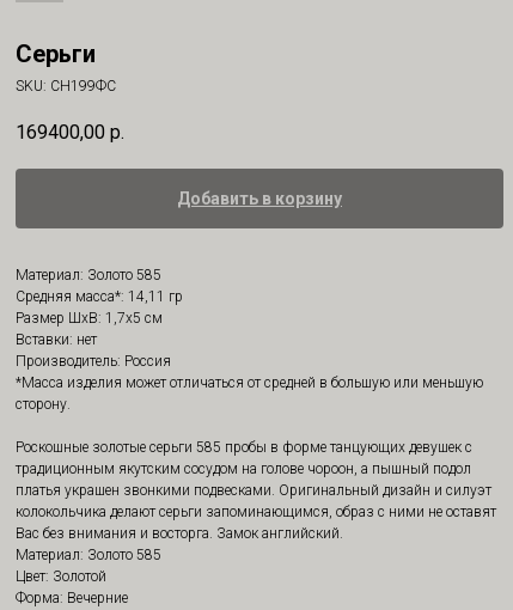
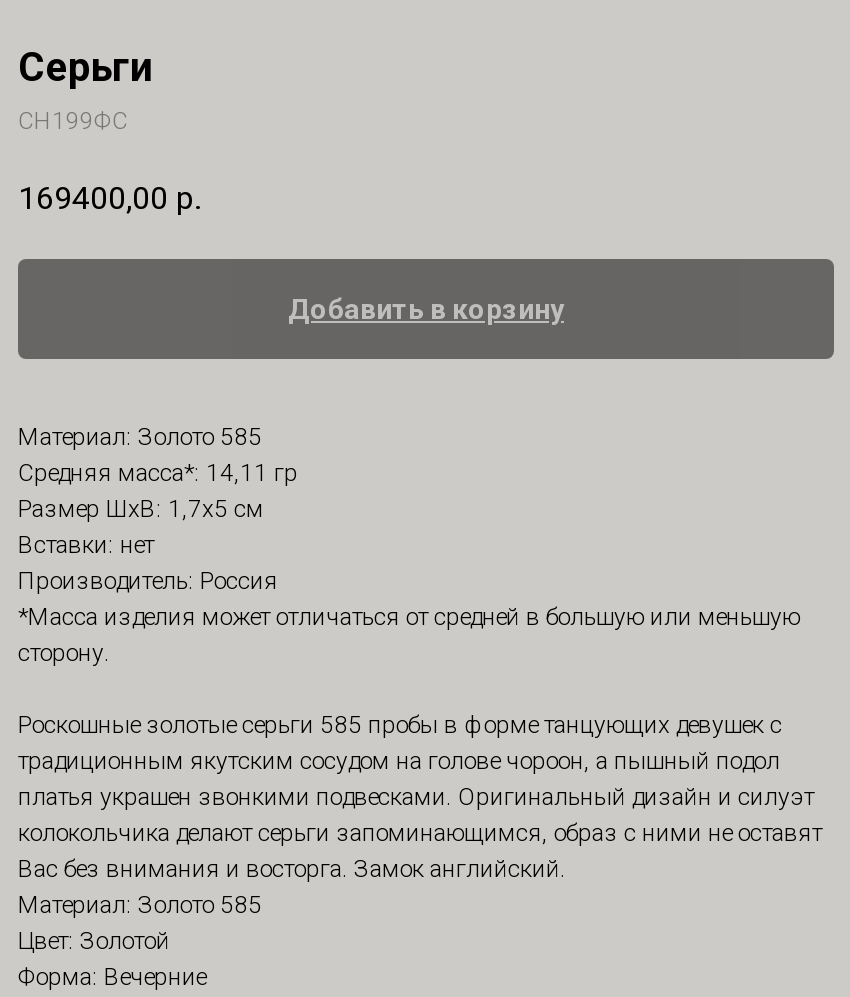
- SKU: СН199ФС
+ СН199ФС
